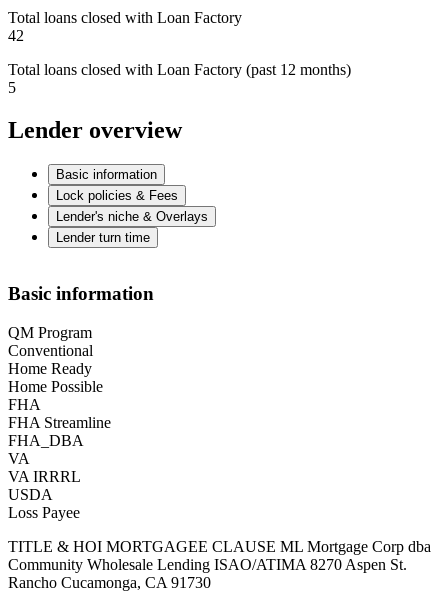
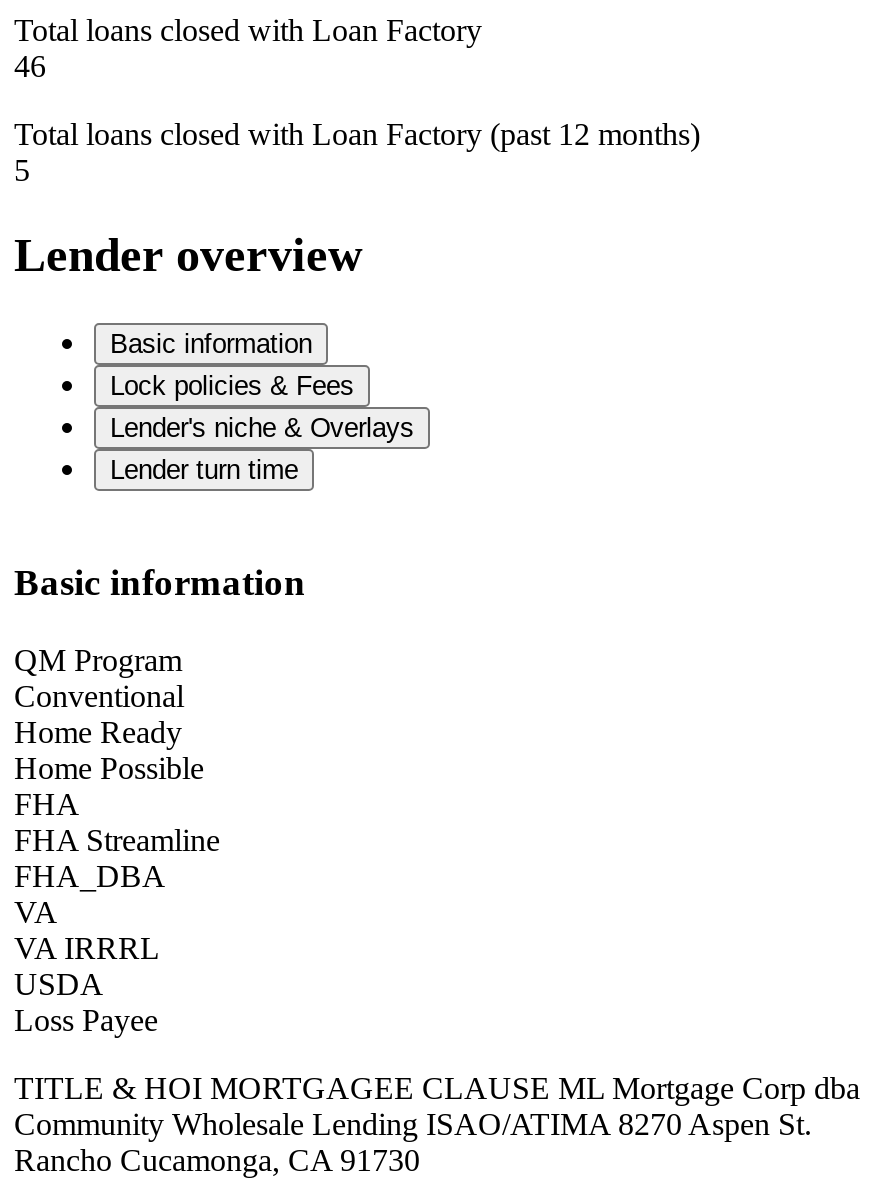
- 42
+ 46
